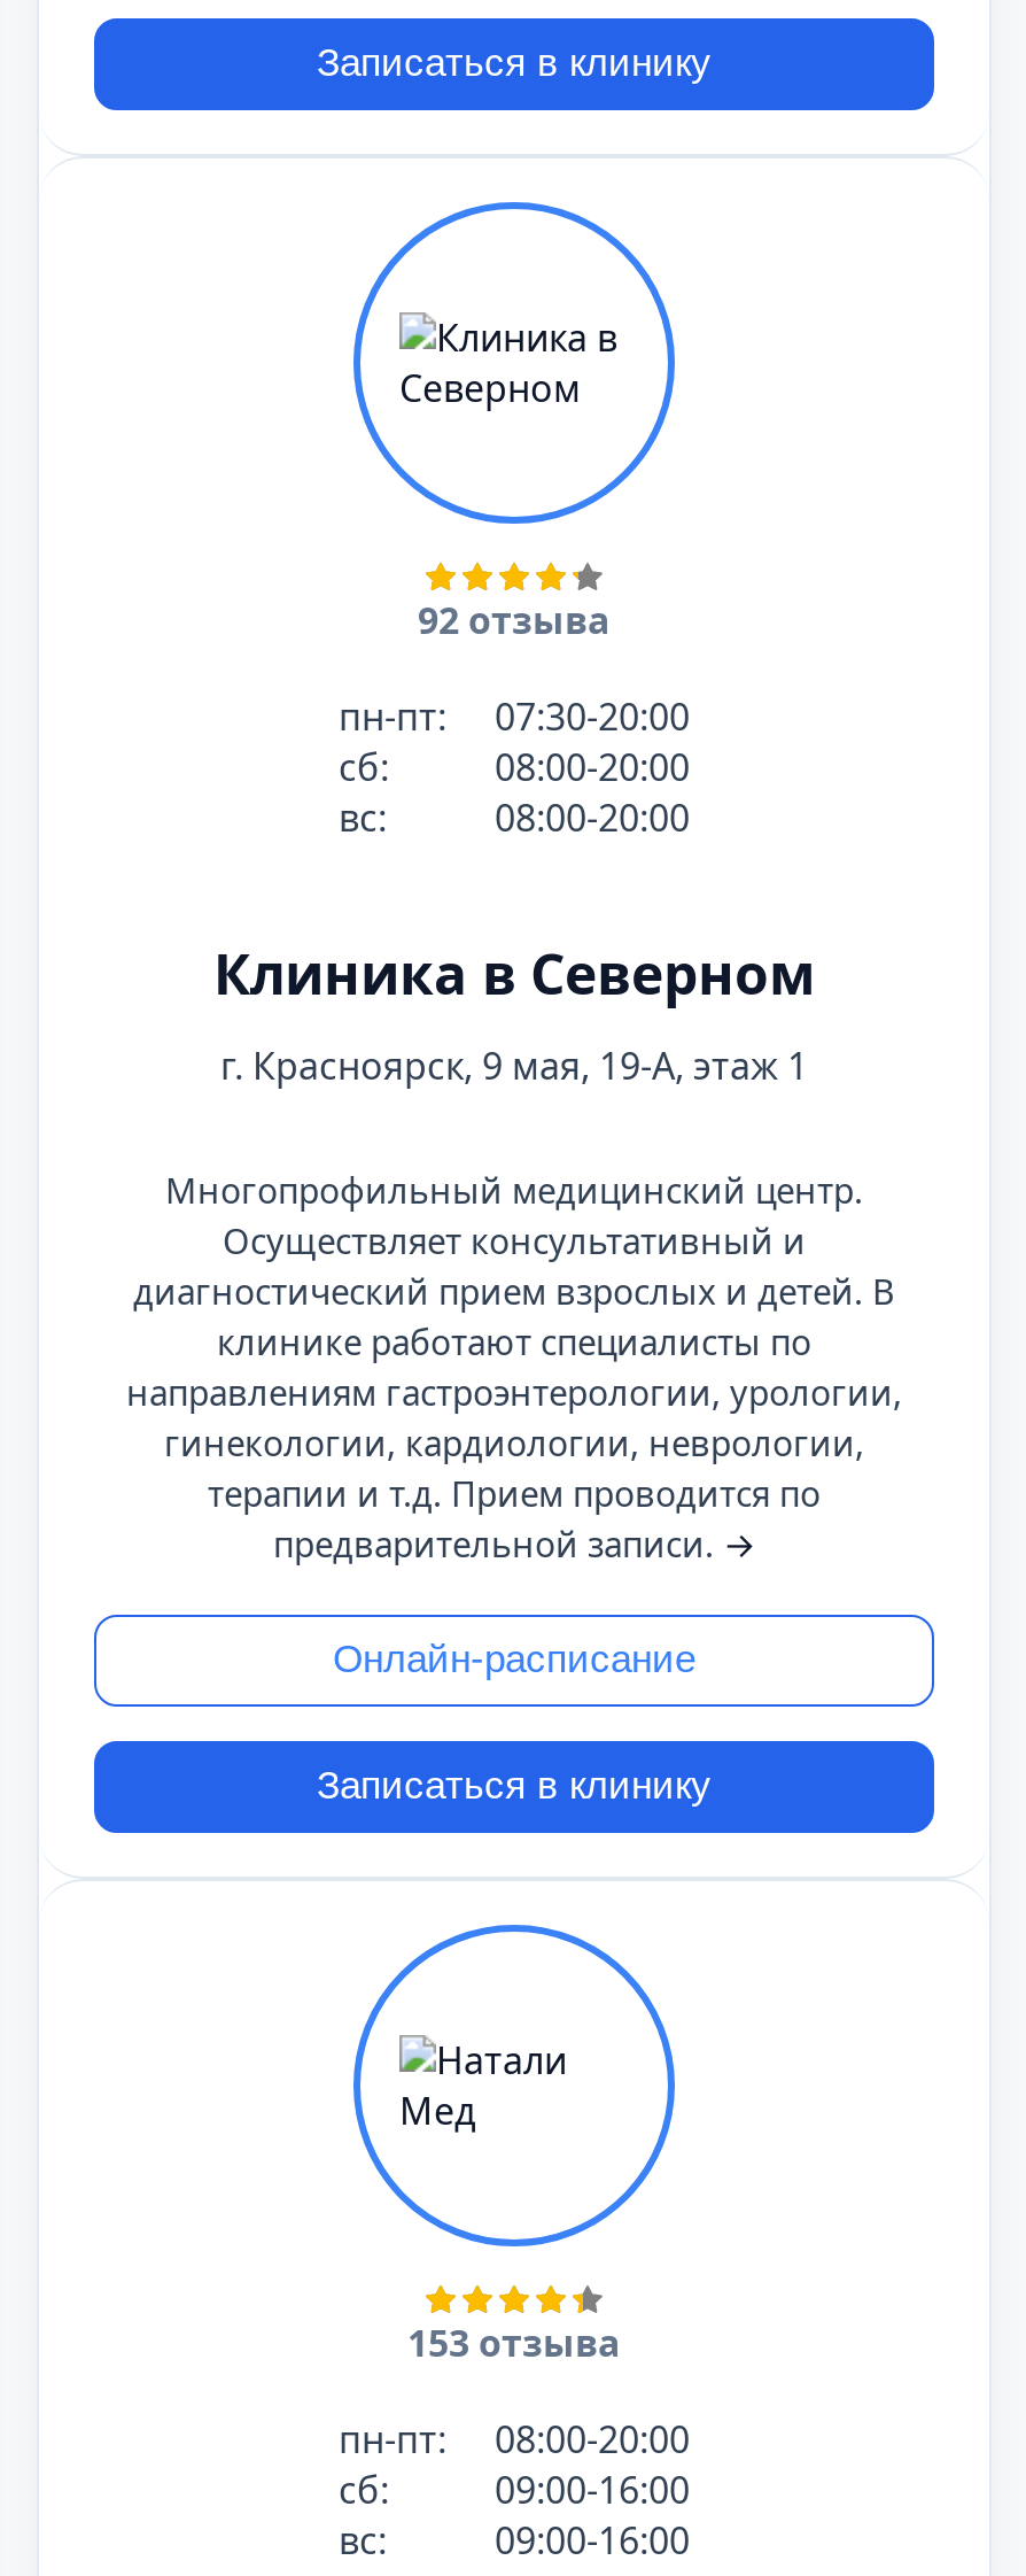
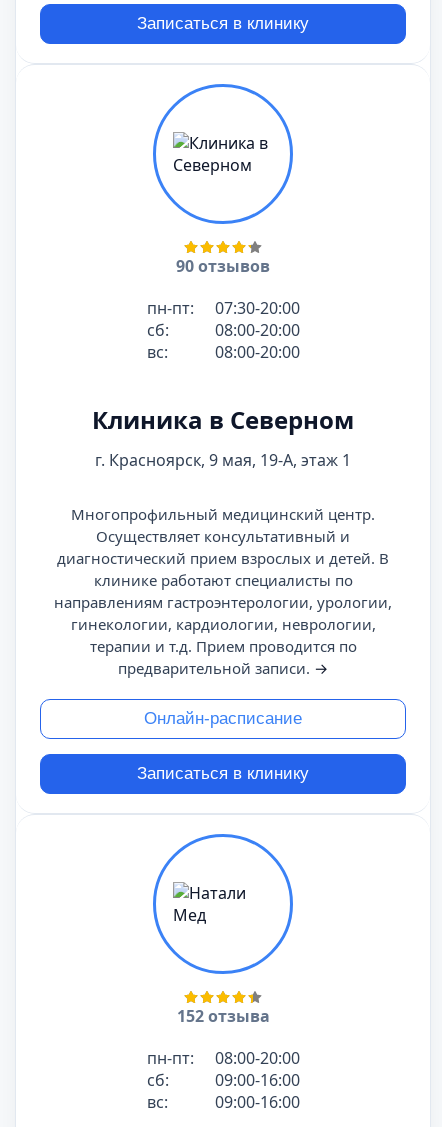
- 92 отзыва
+ 90 отзывов

- 153 отзыва
+ 152 отзыва
